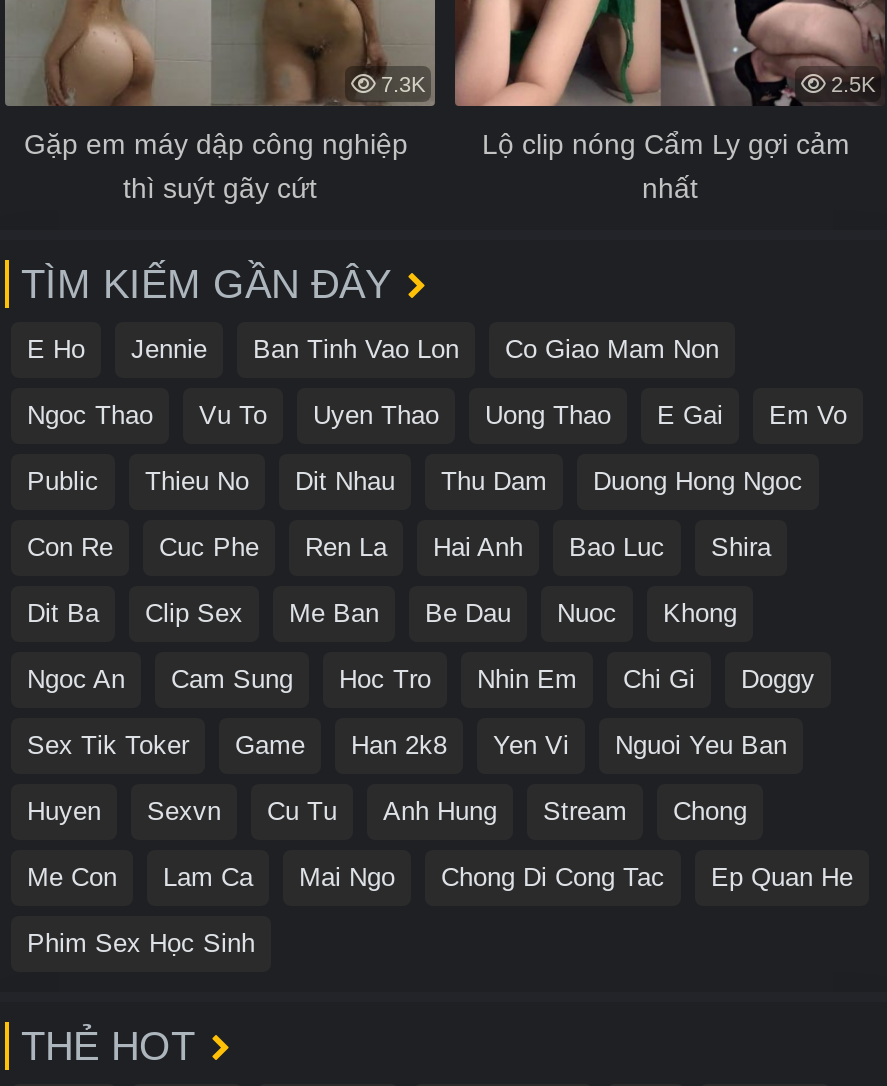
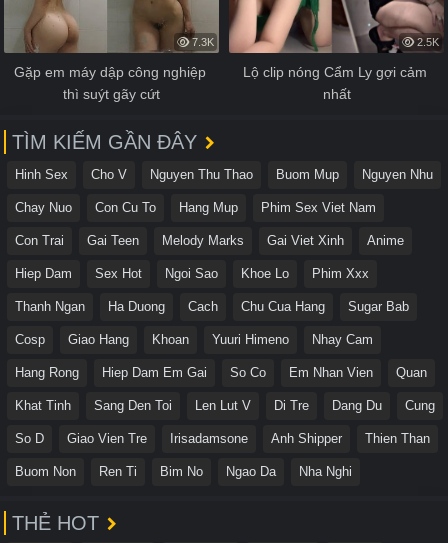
- E Ho
- Jennie
- Ban Tinh Vao Lon
- Co Giao Mam Non
+ Hinh Sex
+ Cho V
+ Nguyen Thu Thao
+ Buom Mup
+ Nguyen Nhu

- Ngoc Thao
- Vu To
- Uyen Thao
- Uong Thao
- E Gai
- Em Vo
+ Chay Nuo
+ Con Cu To
+ Hang Mup
+ Phim Sex Viet Nam

- Public
- Thieu No
- Dit Nhau
- Thu Dam
- Duong Hong Ngoc
+ Con Trai
+ Gai Teen
+ Melody Marks
+ Gai Viet Xinh
+ Anime

- Con Re
- Cuc Phe
- Ren La
- Hai Anh
- Bao Luc
- Shira
+ Hiep Dam
+ Sex Hot
+ Ngoi Sao
+ Khoe Lo
+ Phim Xxx

- Dit Ba
- Clip Sex
- Me Ban
- Be Dau
- Nuoc
- Khong
+ Thanh Ngan
+ Ha Duong
+ Cach
+ Chu Cua Hang
+ Sugar Bab

- Ngoc An
- Cam Sung
- Hoc Tro
- Nhin Em
- Chi Gi
- Doggy
+ Cosp
+ Giao Hang
+ Khoan
+ Yuuri Himeno
+ Nhay Cam

- Sex Tik Toker
- Game
- Han 2k8
- Yen Vi
- Nguoi Yeu Ban
+ Hang Rong
+ Hiep Dam Em Gai
+ So Co
+ Em Nhan Vien
+ Quan

- Huyen
- Sexvn
- Cu Tu
- Anh Hung
- Stream
- Chong
+ Khat Tinh
+ Sang Den Toi
+ Len Lut V
+ Di Tre
+ Dang Du
+ Cung

- Me Con
- Lam Ca
- Mai Ngo
- Chong Di Cong Tac
- Ep Quan He
+ So D
+ Giao Vien Tre
+ Irisadamsone
+ Anh Shipper
+ Thien Than

- Phim Sex Học Sinh
+ Buom Non
+ Ren Ti
+ Bim No
+ Ngao Da
+ Nha Nghi
